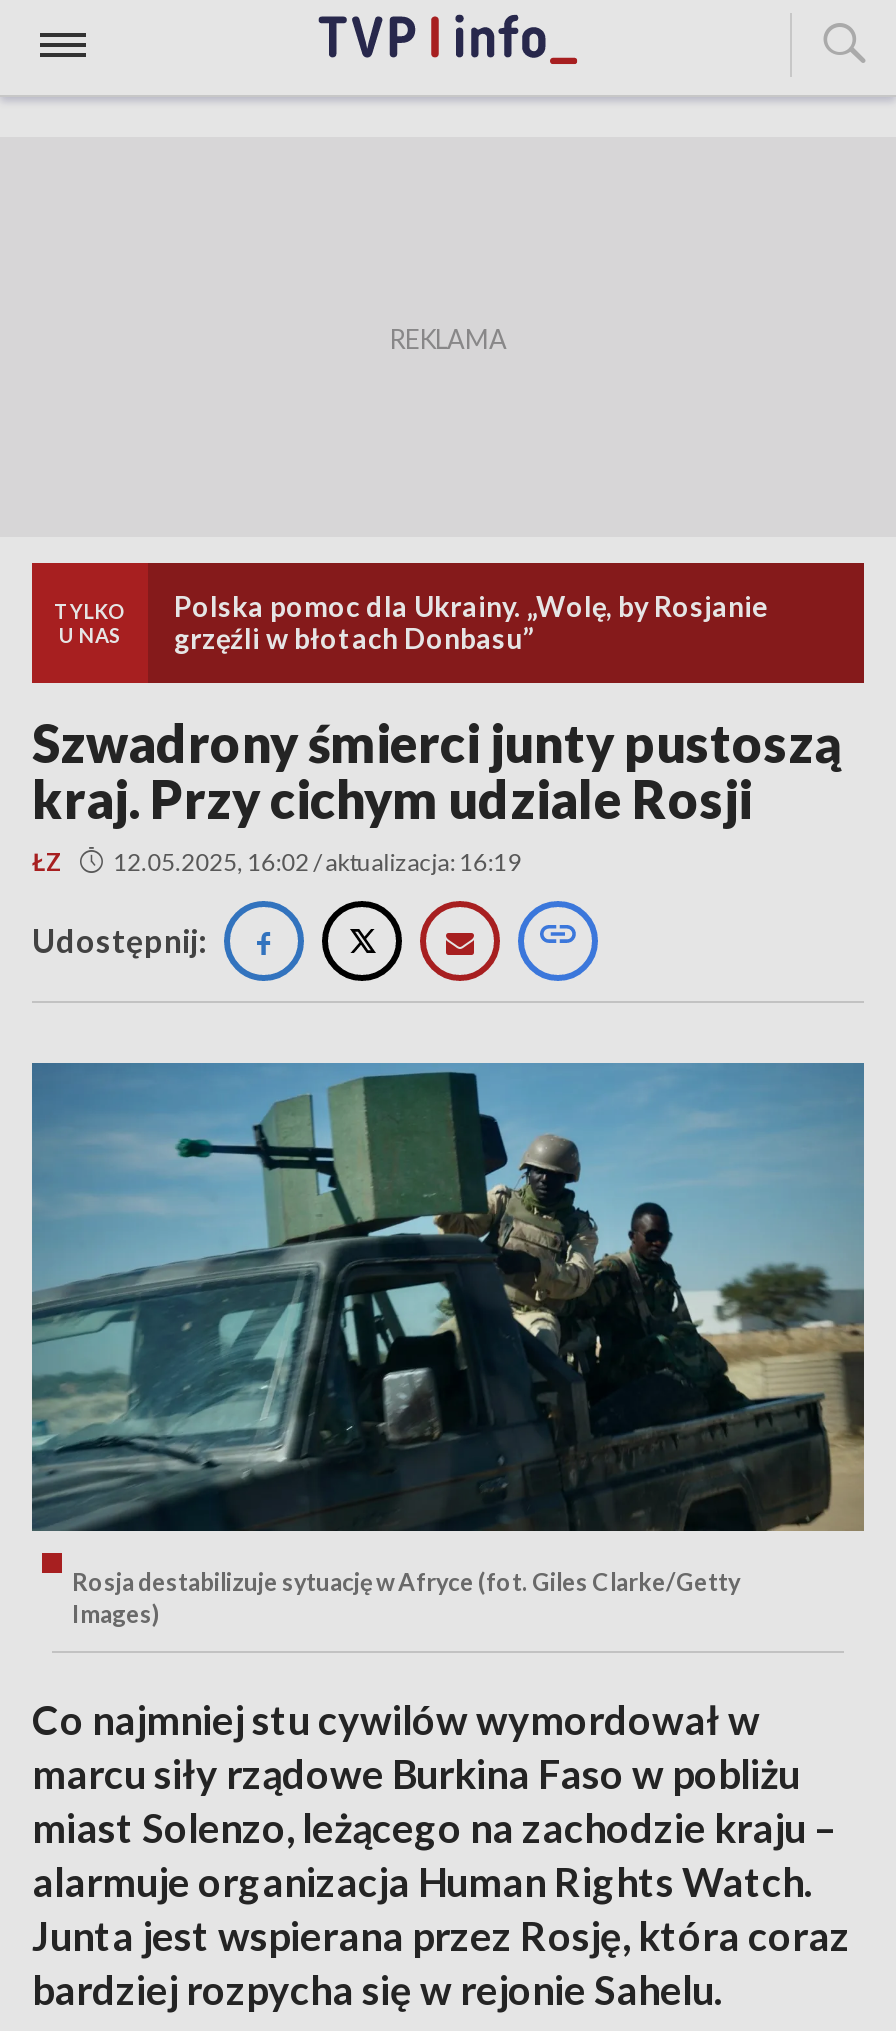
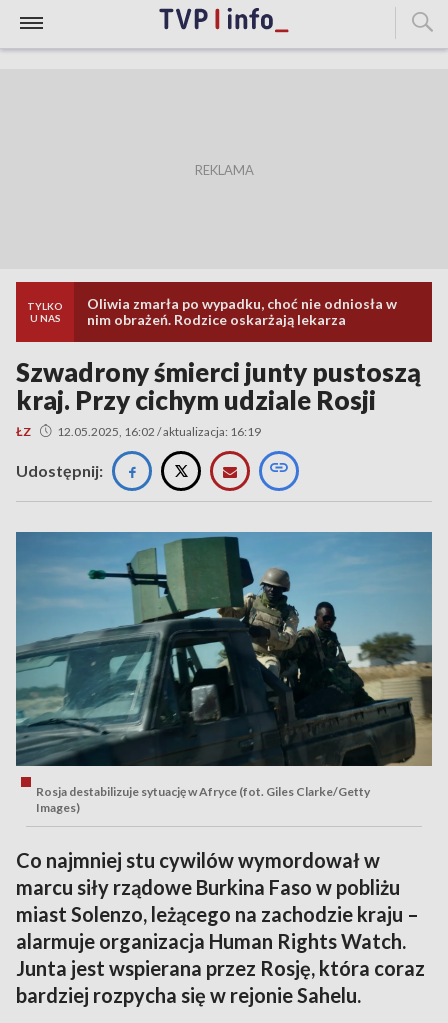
- Polska pomoc dla Ukrainy. „Wolę, by Rosjanie
- grzęźli w błotach Donbasu”
+ Oliwia zmarła po wypadku, choć nie odniosła w
+ nim obrażeń. Rodzice oskarżają lekarza
